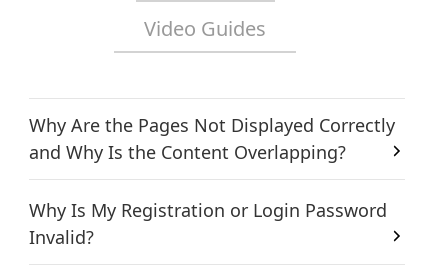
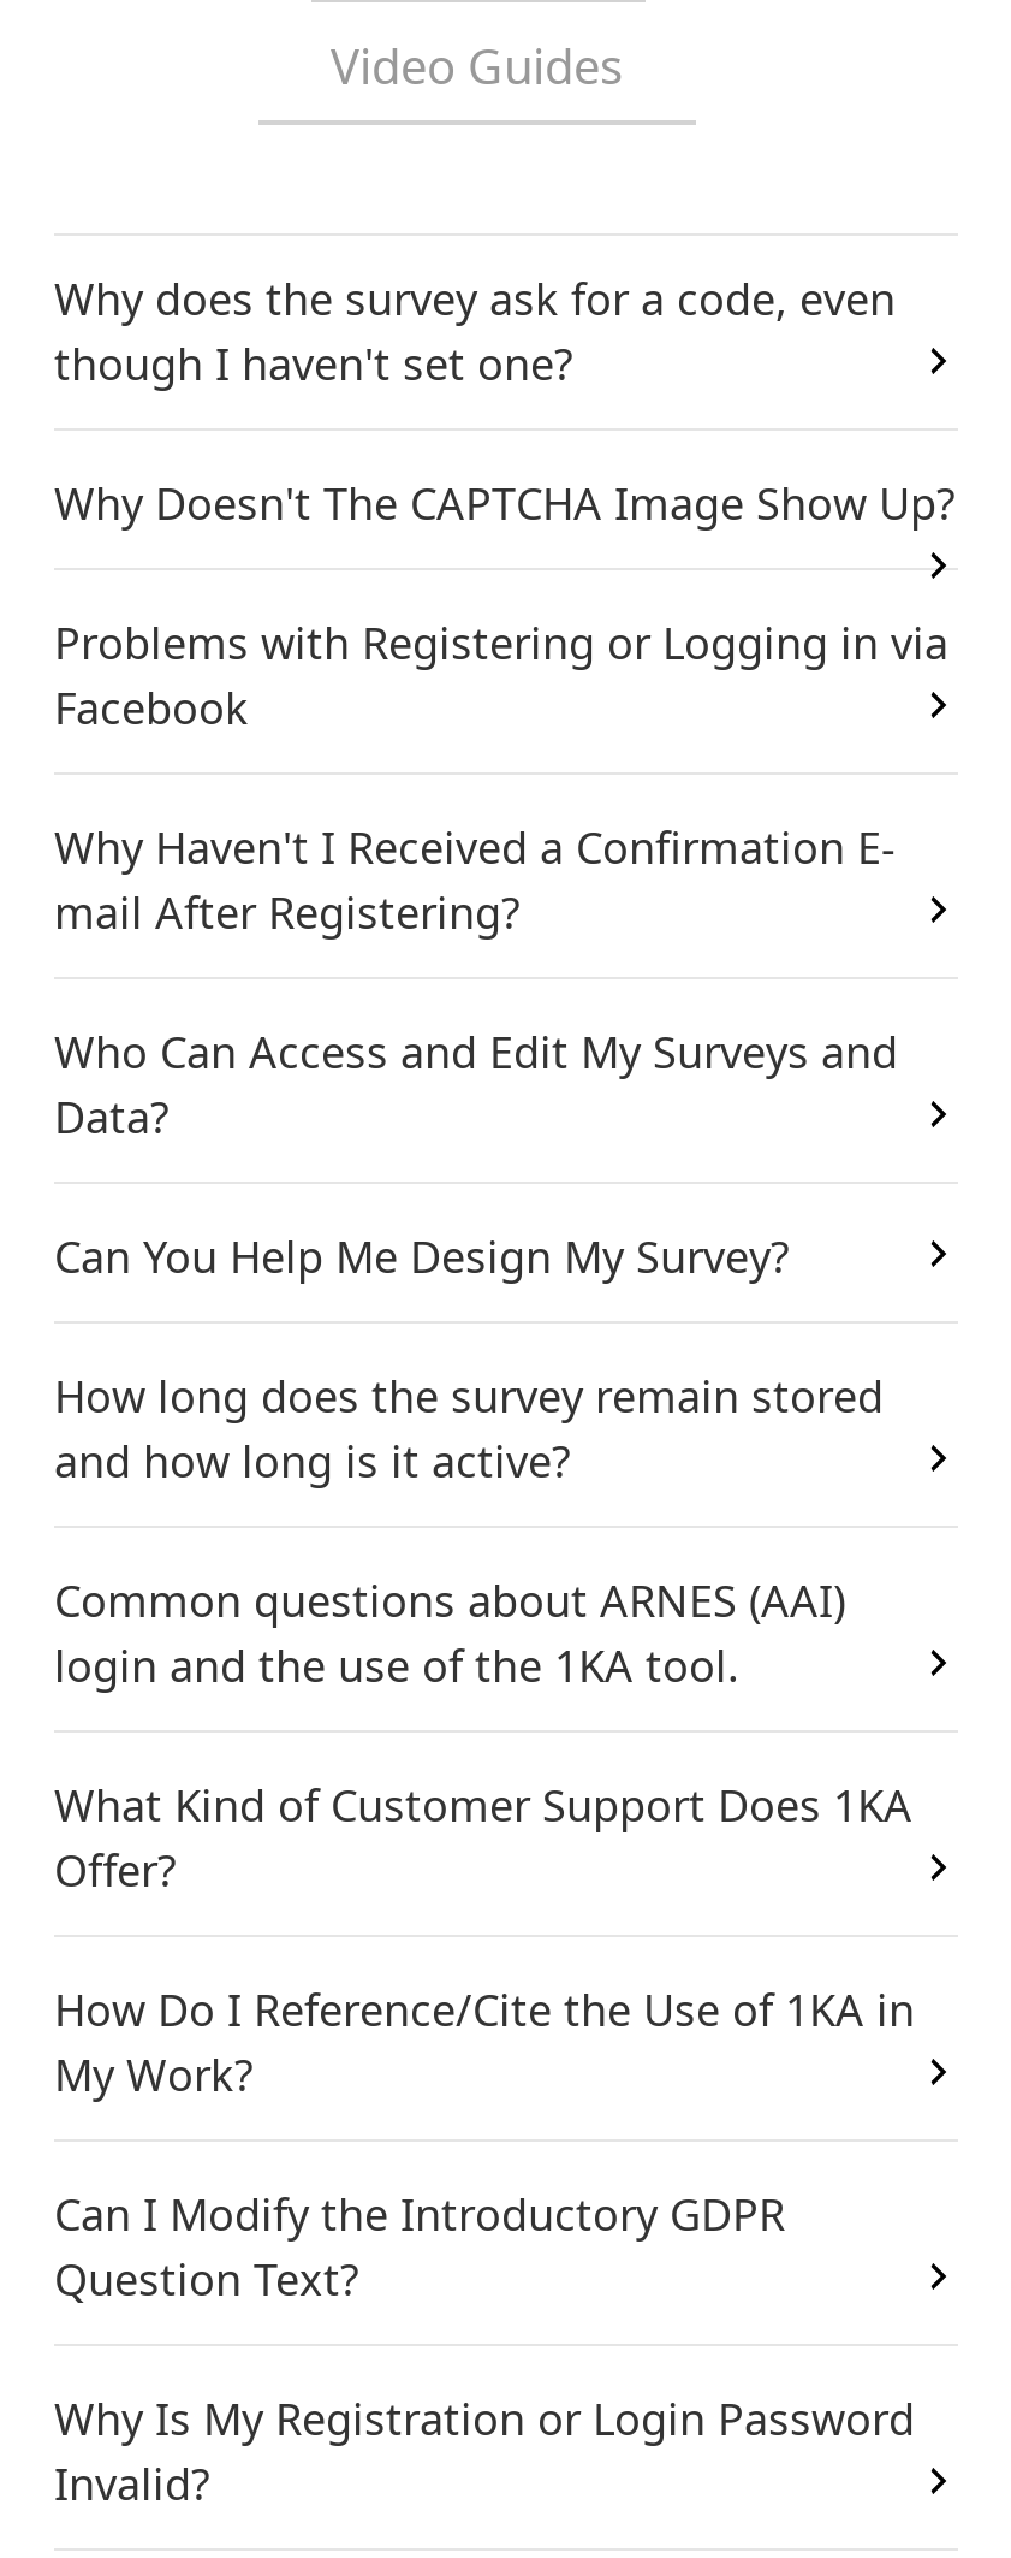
- Why Are the Pages Not Displayed Correctly
- and Why Is the Content Overlapping?
+ Why does the survey ask for a code, even
+ though I haven't set one?
+ Why Doesn't The CAPTCHA Image Show Up?
+ Problems with Registering or Logging in via
+ Facebook
+ Why Haven't I Received a Confirmation E-
+ mail After Registering?
+ Who Can Access and Edit My Surveys and
+ Data?
+ Can You Help Me Design My Survey?
+ How long does the survey remain stored
+ and how long is it active?
+ Common questions about ARNES (AAI)
+ login and the use of the 1KA tool.
+ What Kind of Customer Support Does 1KA
+ Offer?
+ How Do I Reference/Cite the Use of 1KA in
+ My Work?
+ Can I Modify the Introductory GDPR
+ Question Text?
